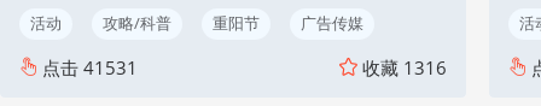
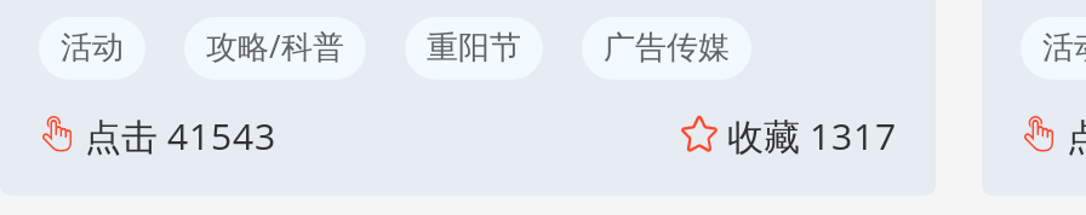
- 点击 41531
+ 点击 41543

- 收藏 1316
+ 收藏 1317
